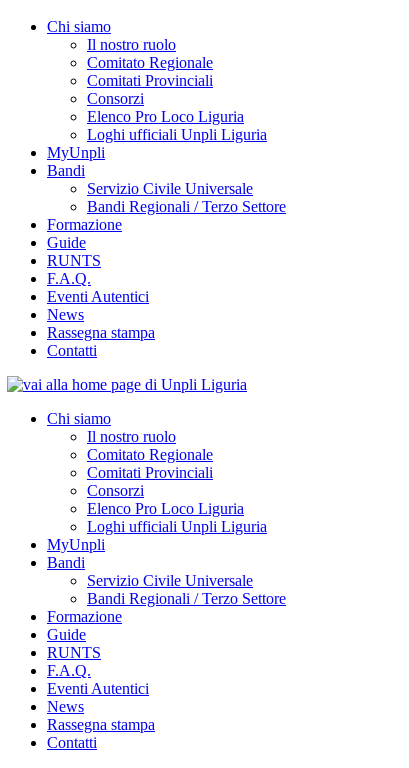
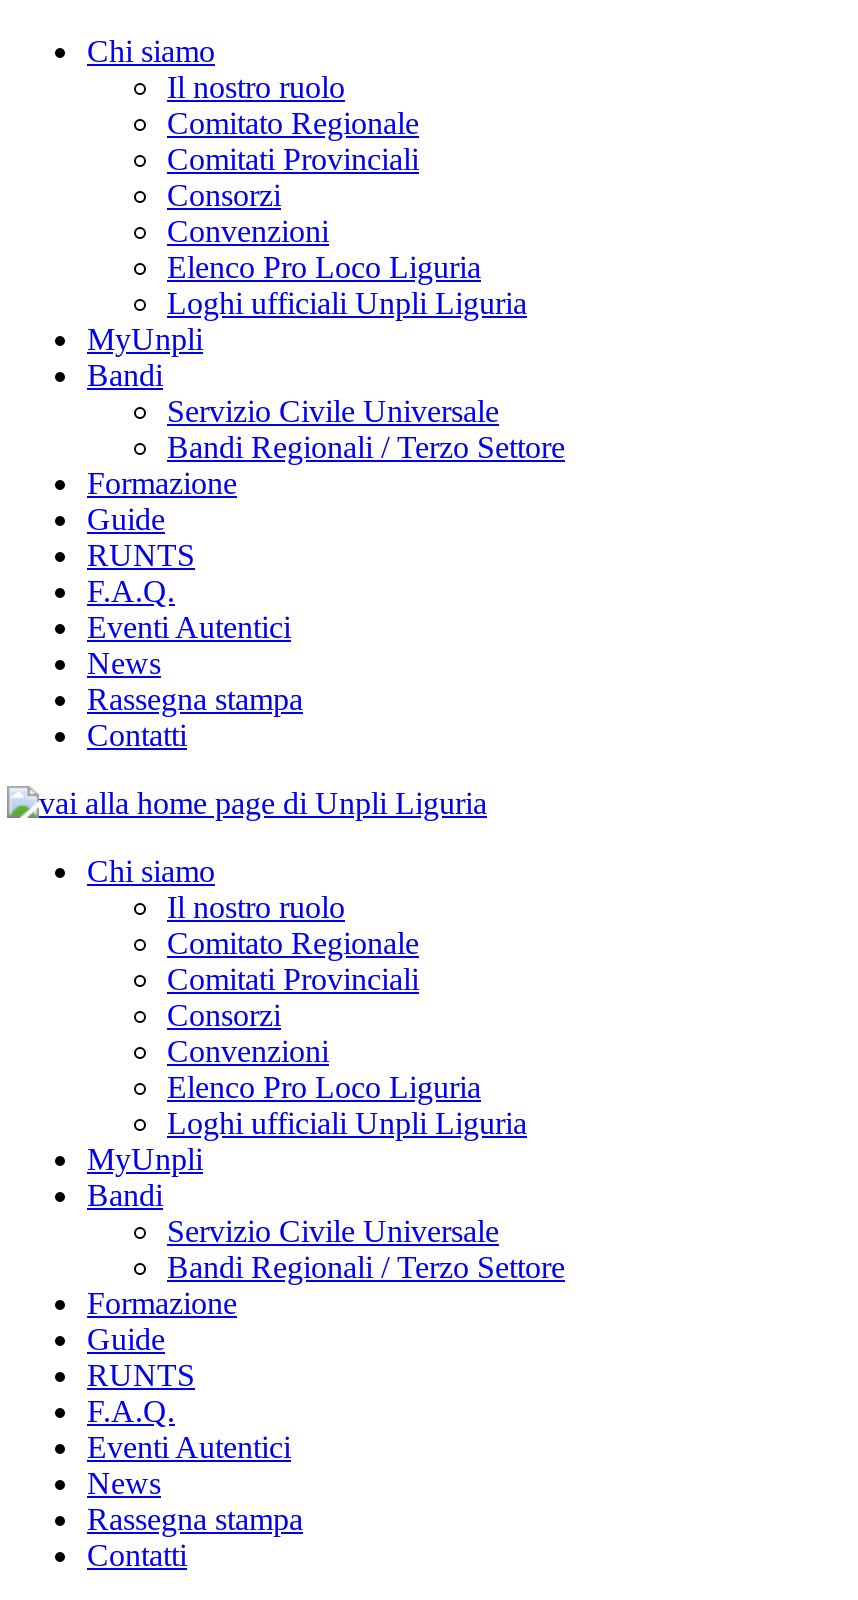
+ Convenzioni

+ Convenzioni
